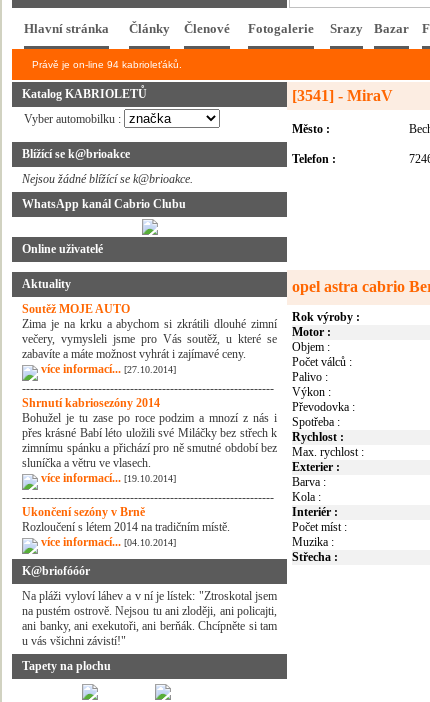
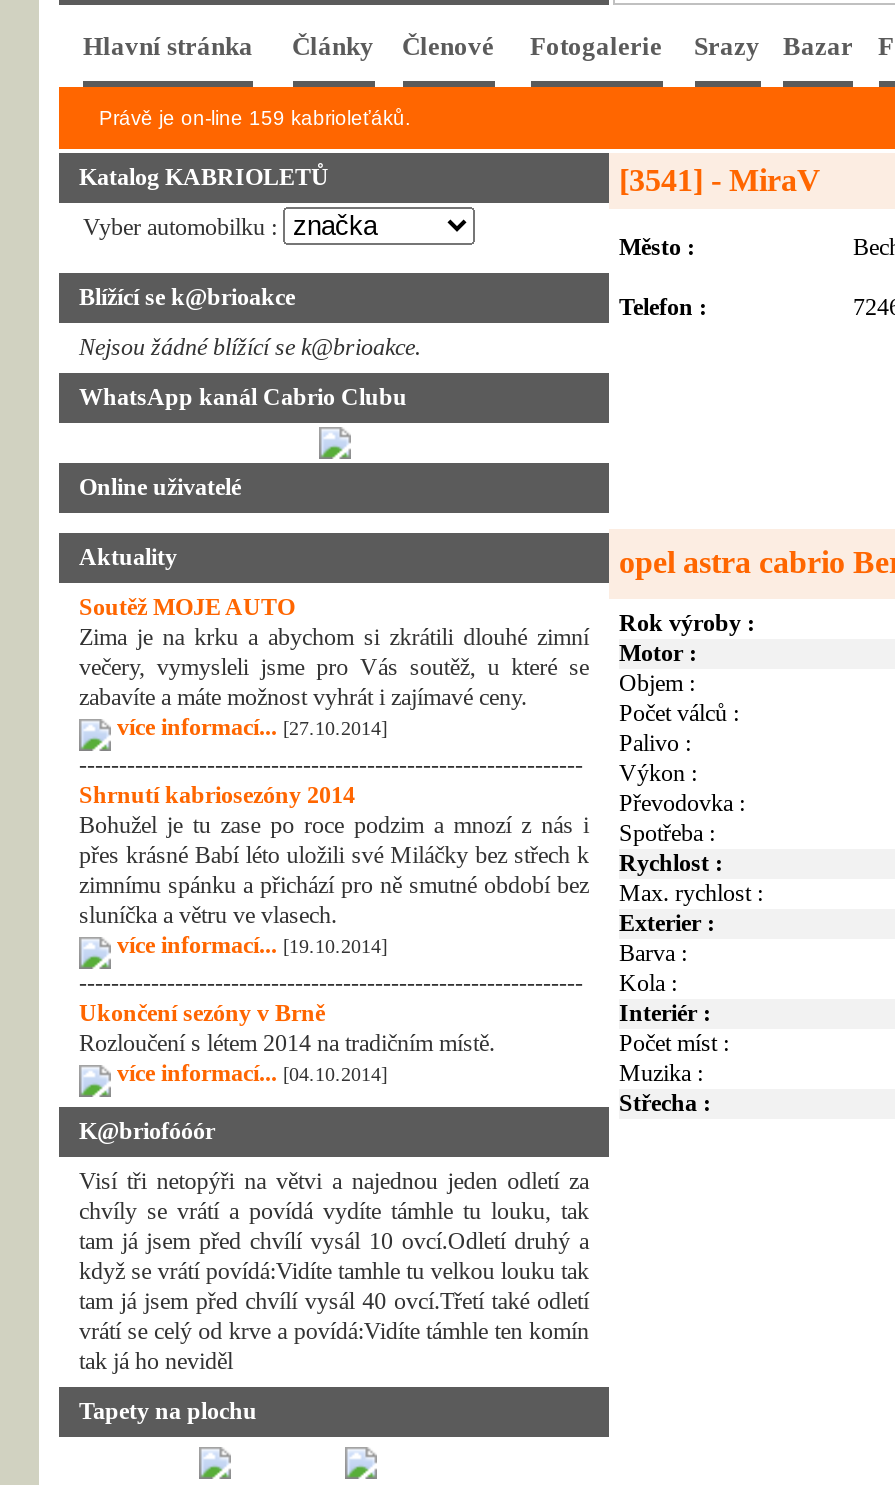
- Právě je on-line 94 kabrioleťáků.
+ Právě je on-line 159 kabrioleťáků.

- Na pláži vyloví láhev a v ní je lístek: "Ztroskotal jsem
- na pustém ostrově. Nejsou tu ani zloději, ani policajti,
- ani banky, ani exekutoři, ani berňák. Chcípněte si tam
- u vás všichni závistí!"
+ Visí tři netopýři na větvi a najednou jeden odletí za
+ chvíly se vrátí a povídá vydíte támhle tu louku, tak
+ tam já jsem před chvílí vysál 10 ovcí.Odletí druhý a
+ když se vrátí povídá:Vidíte tamhle tu velkou louku tak
+ tam já jsem před chvílí vysál 40 ovcí.Třetí také odletí
+ vrátí se celý od krve a povídá:Vidíte támhle ten komín
+ tak já ho neviděl
